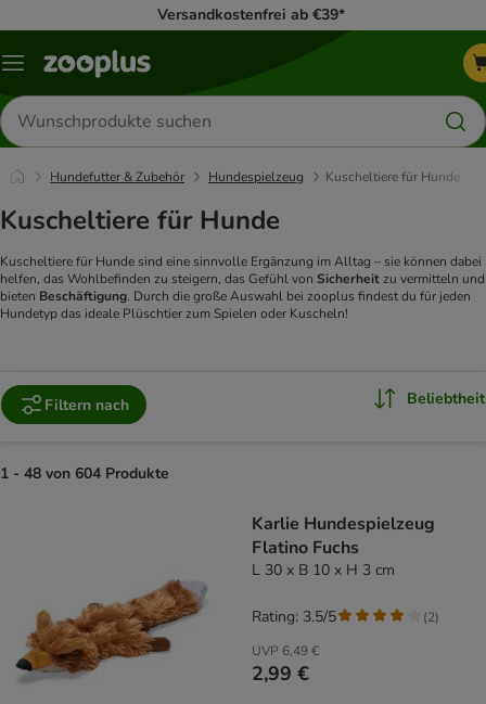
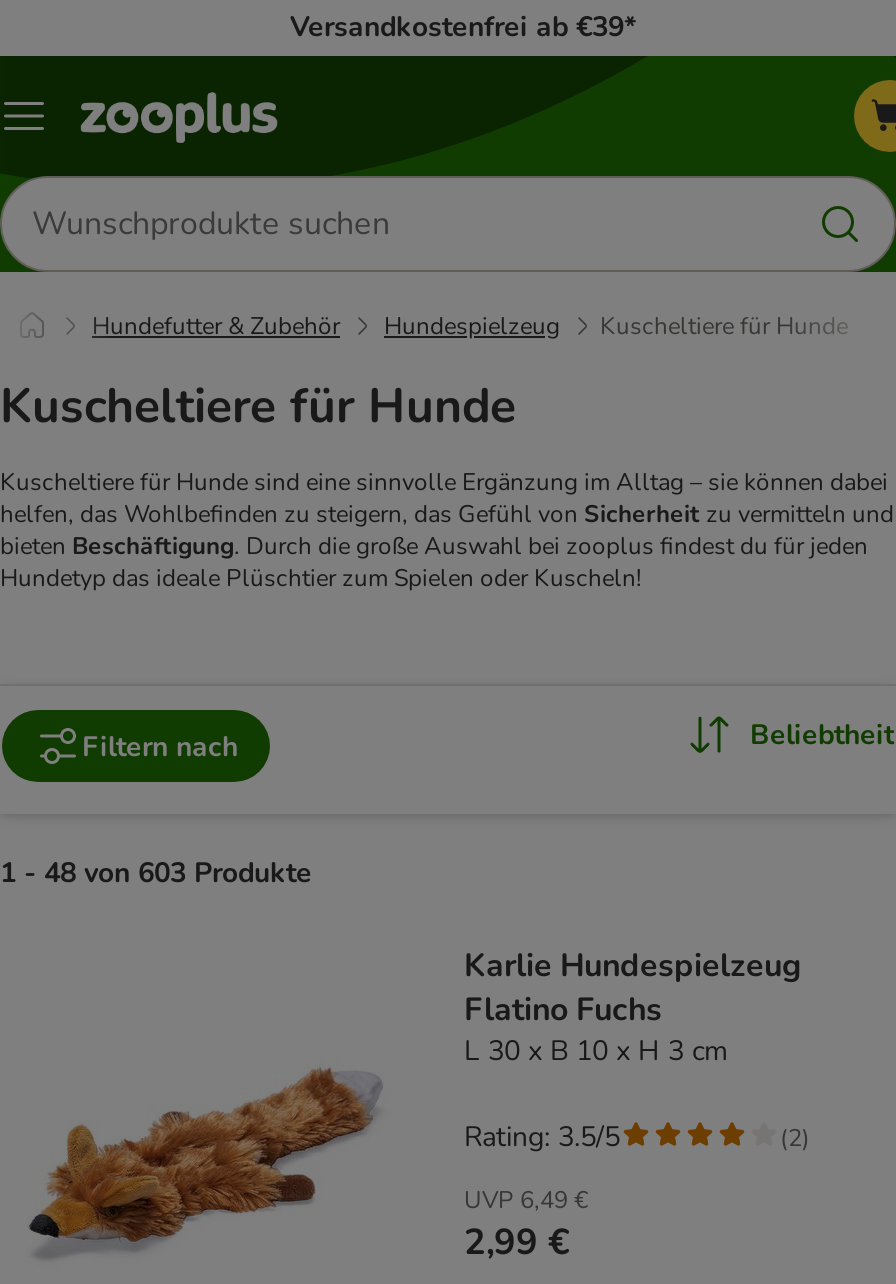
- 1 - 48 von 604 Produkte
+ 1 - 48 von 603 Produkte
